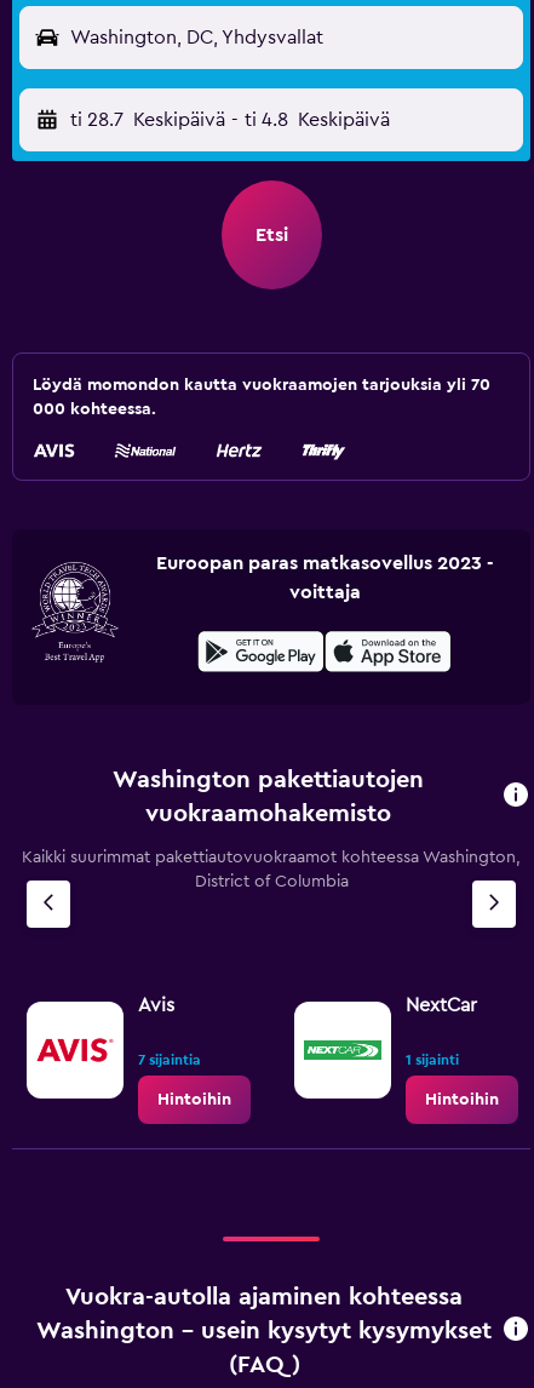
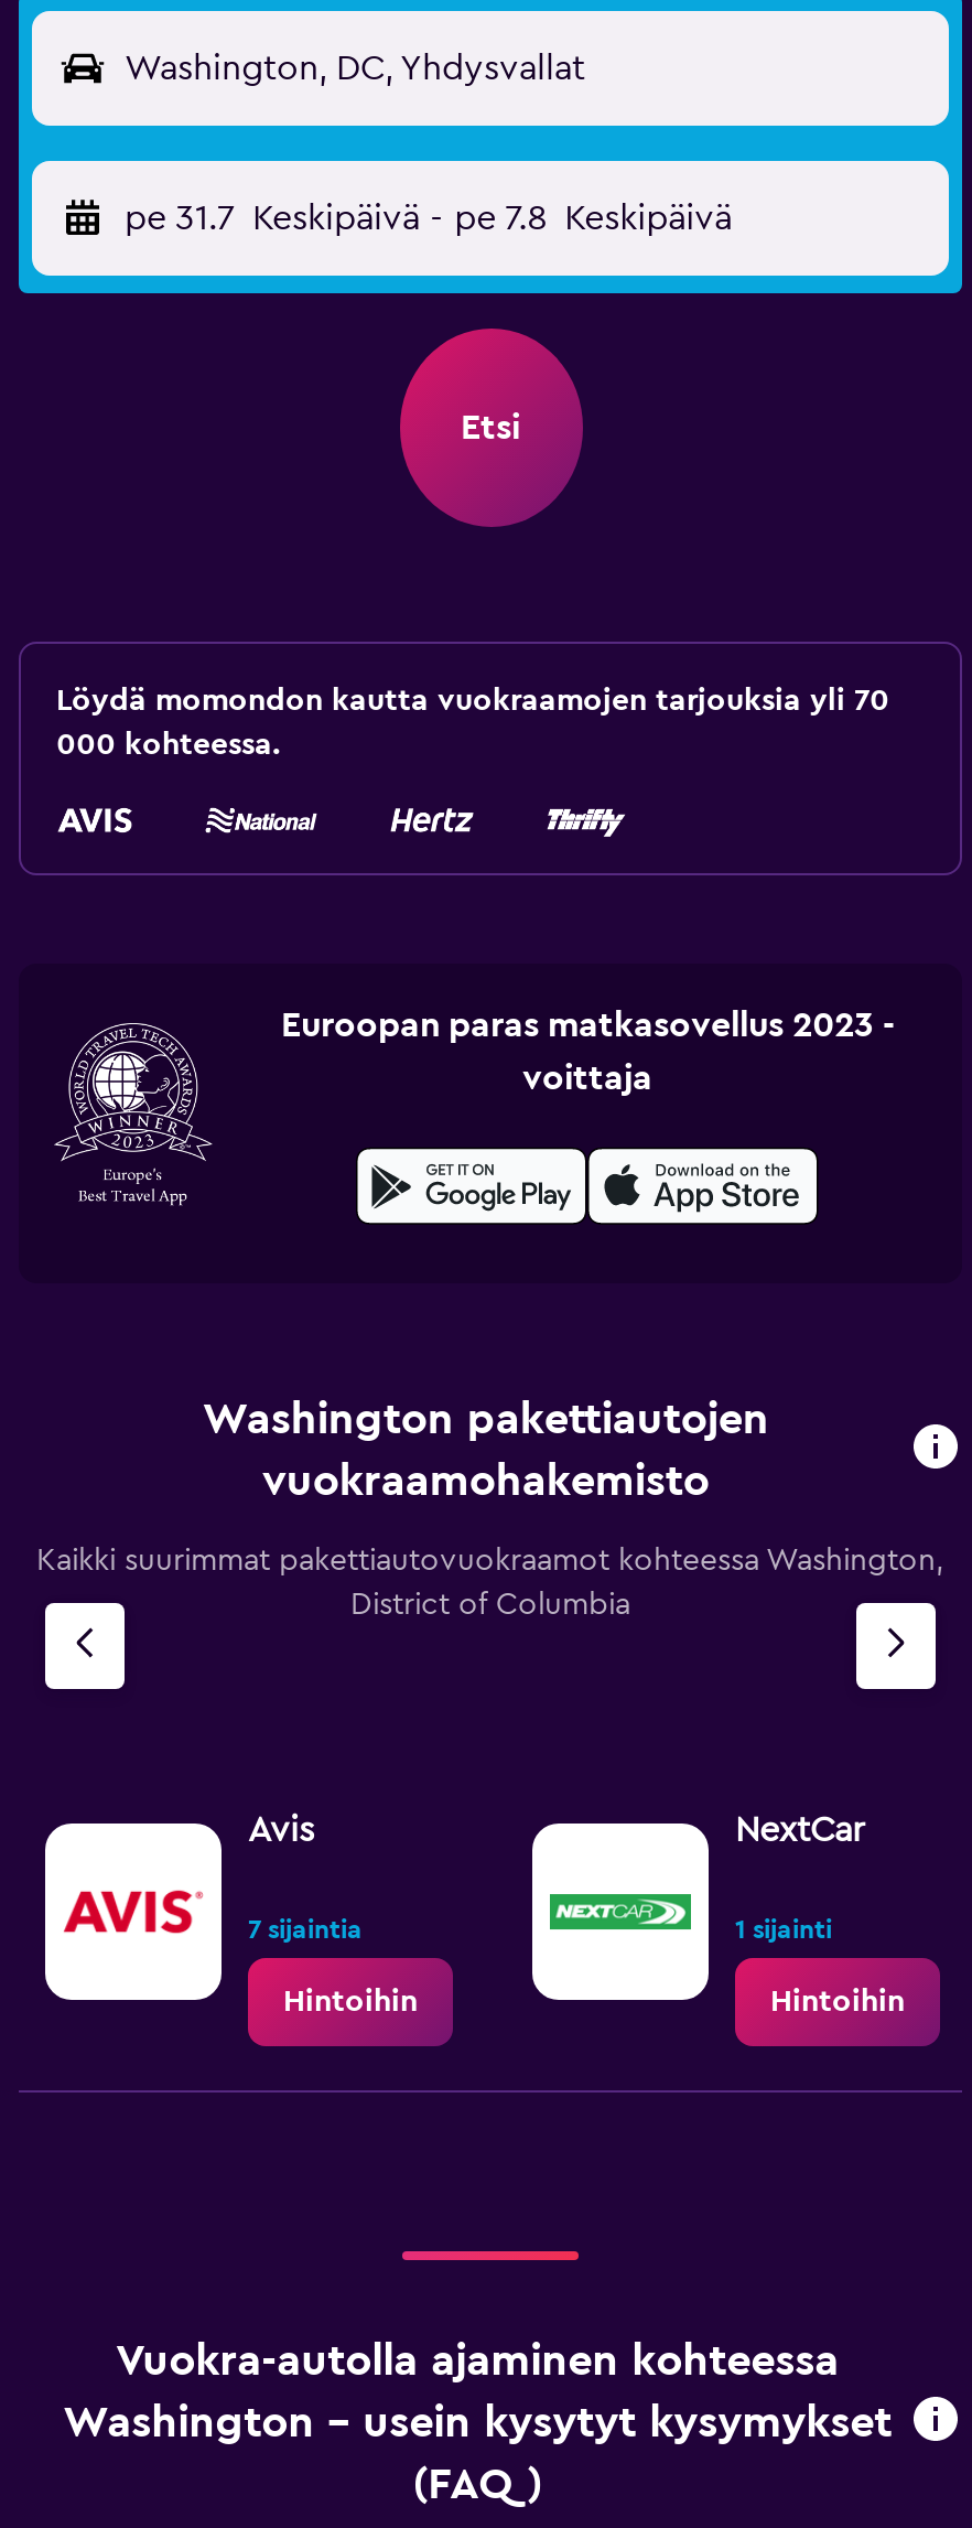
- ti 28.7 Keskipäivä - ti 4.8 Keskipäivä
+ pe 31.7 Keskipäivä - pe 7.8 Keskipäivä
